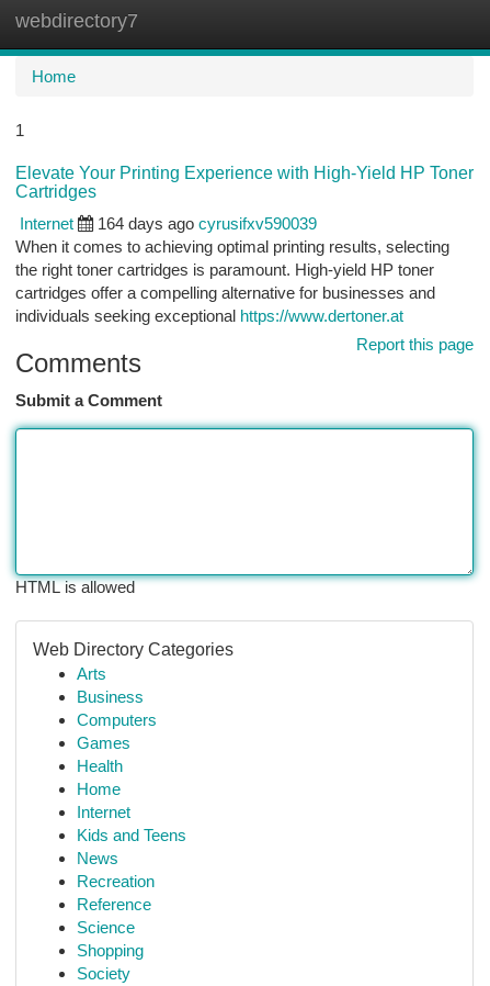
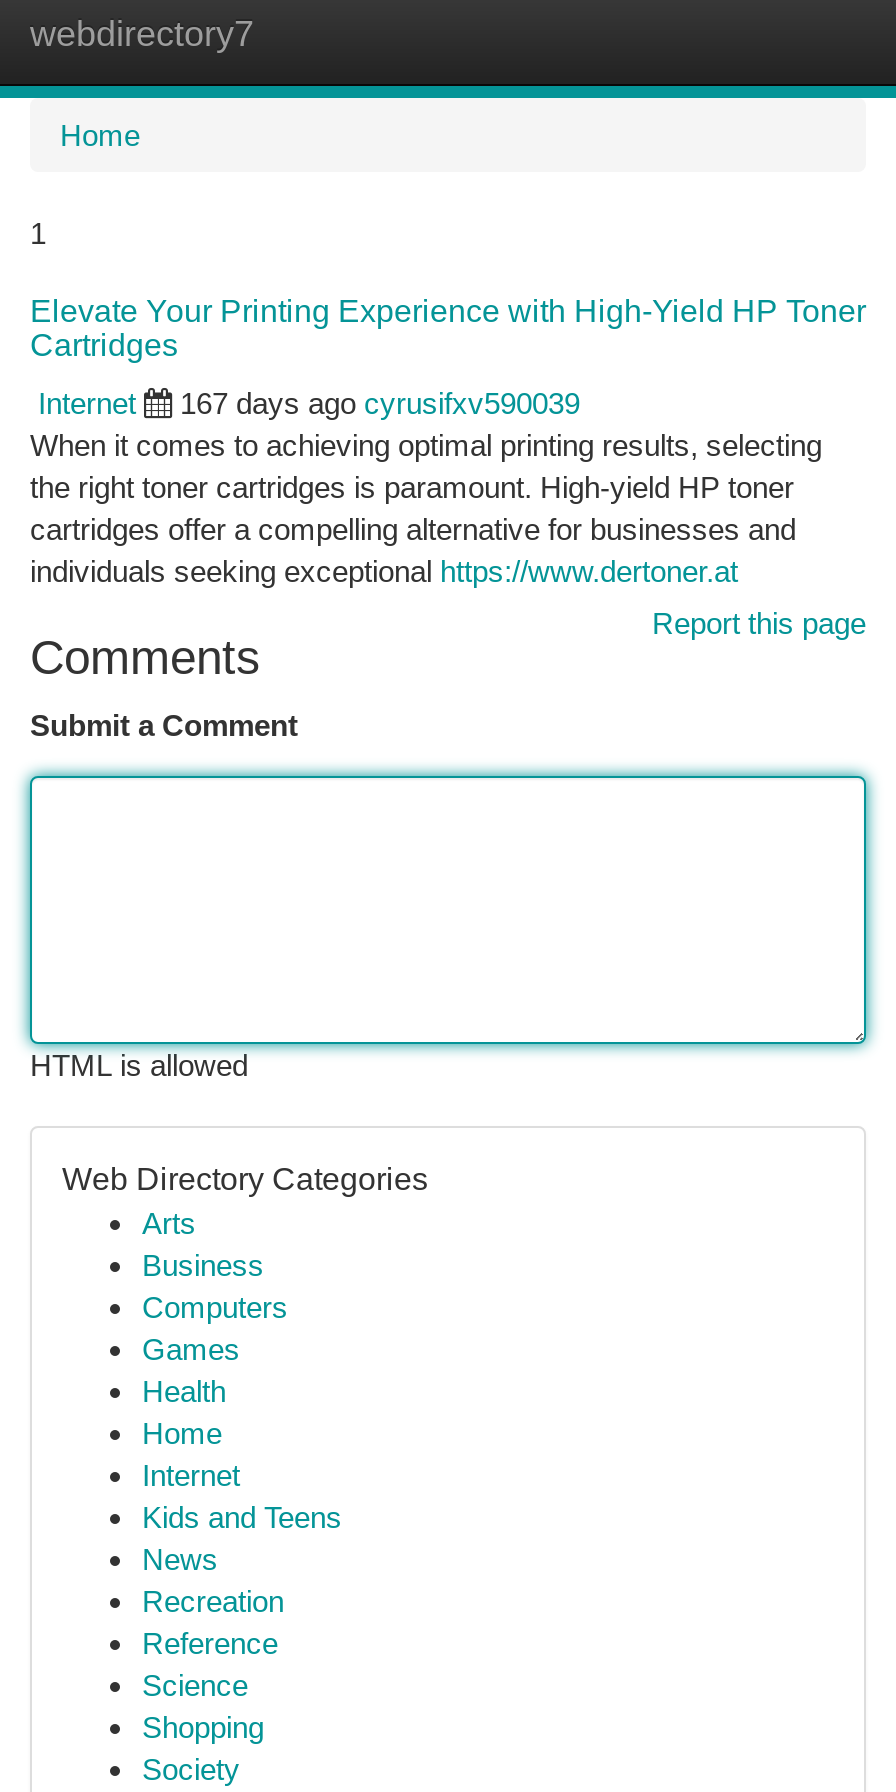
- 164 days ago cyrusifxv590039
+ 167 days ago cyrusifxv590039
